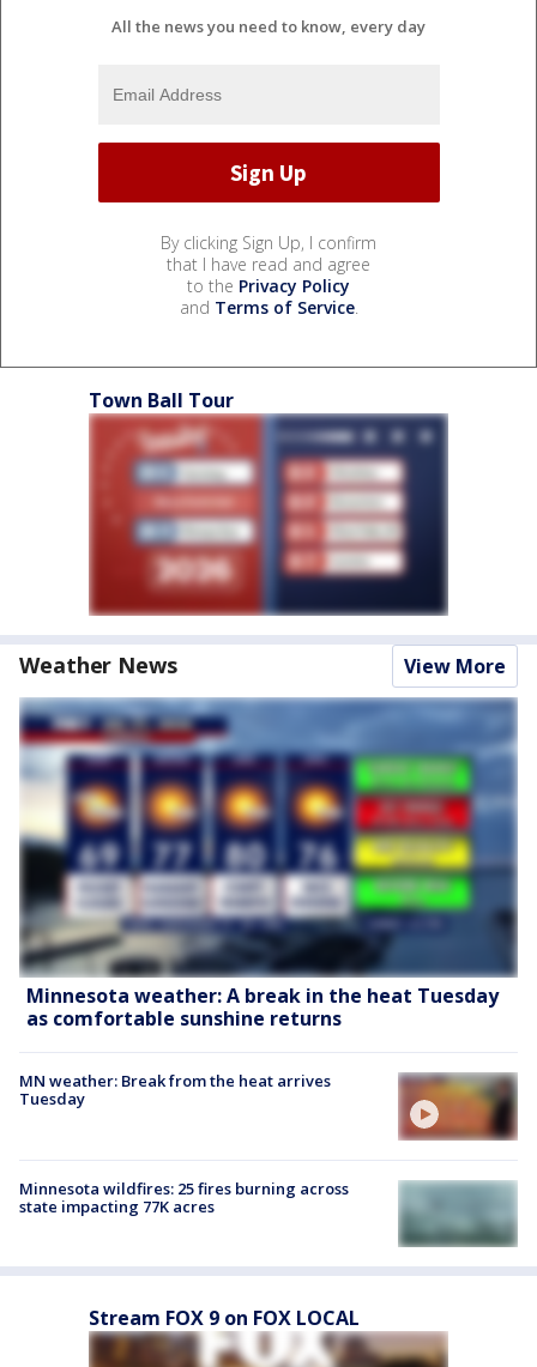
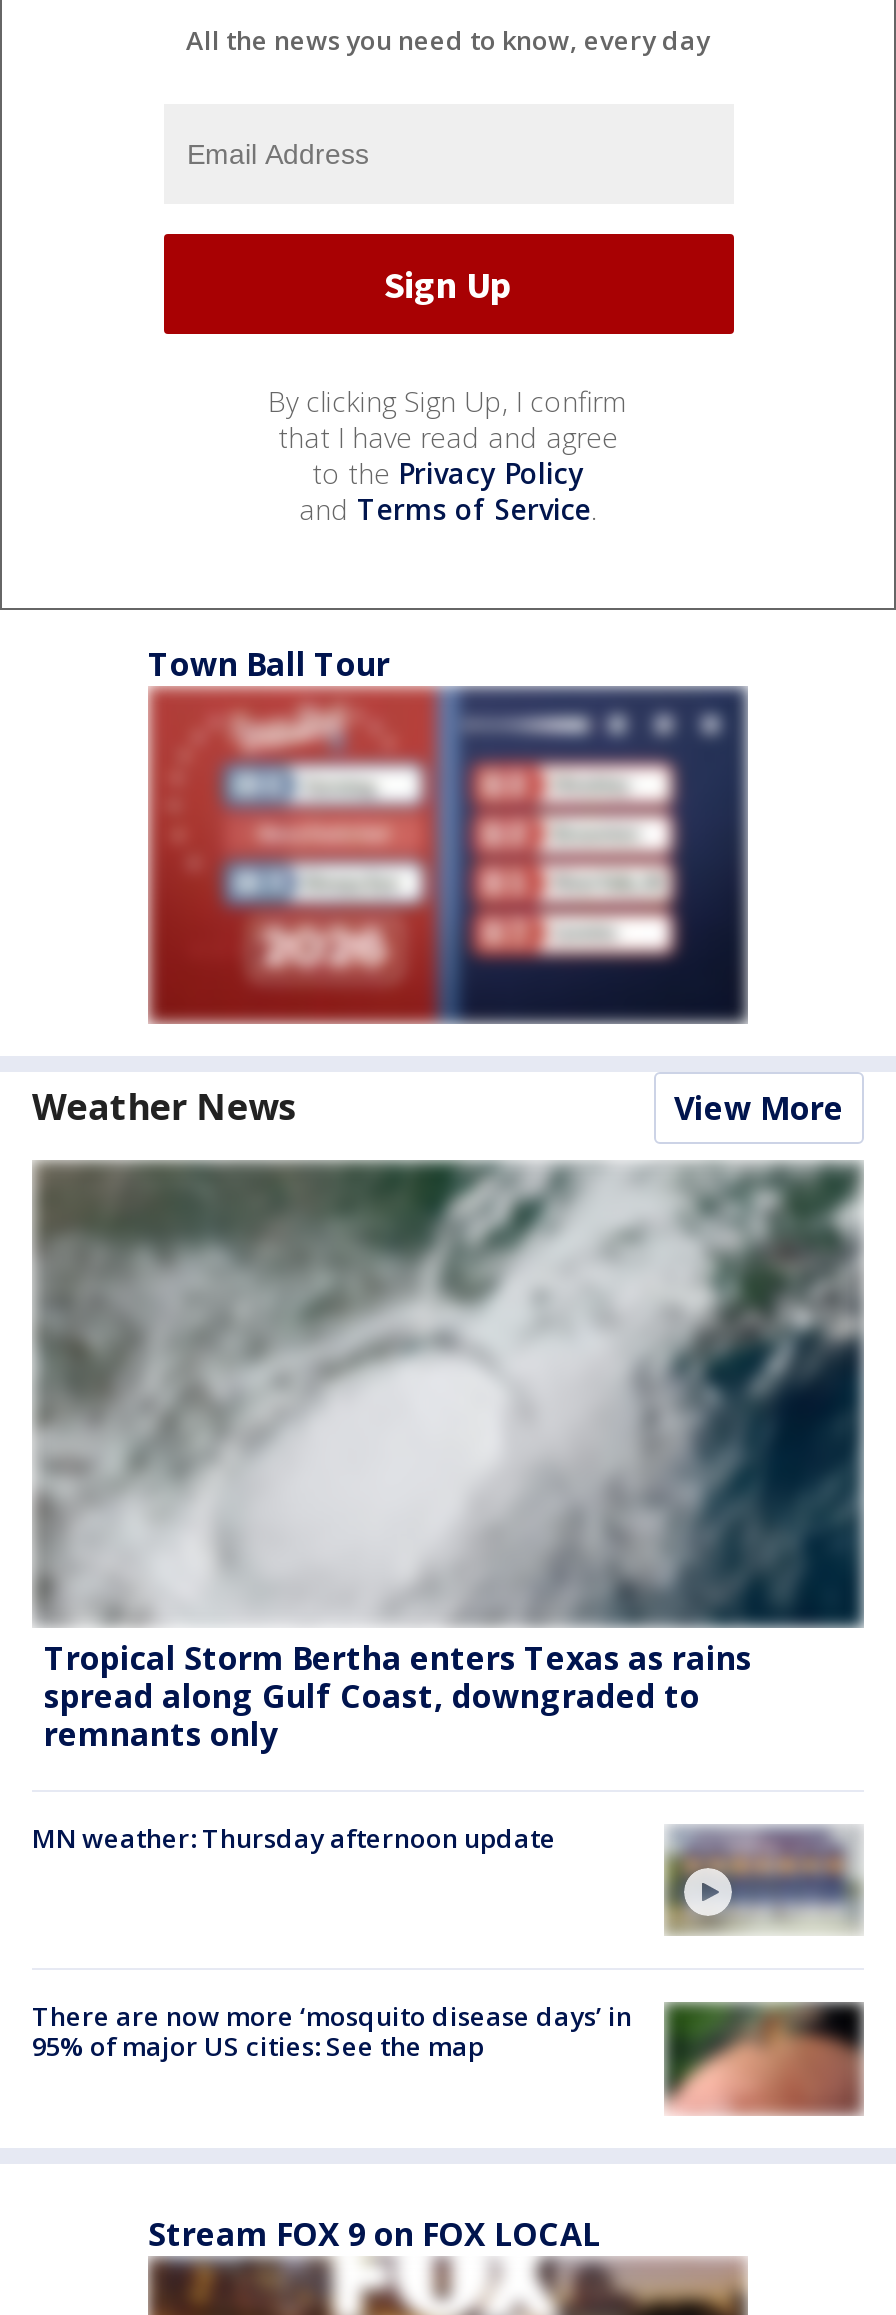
- [image]
- Minnesota weather: A break in the heat Tuesday
- as comfortable sunshine returns
+ [image]
+ Tropical Storm Bertha enters Texas as rains
+ spread along Gulf Coast, downgraded to
+ remnants only

- MN weather: Break from the heat arrives
- Tuesday
+ MN weather: Thursday afternoon update

- [image]
+ [image]

- Minnesota wildfires: 25 fires burning across
- state impacting 77K acres
+ There are now more ‘mosquito disease days’ in
+ 95% of major US cities: See the map

- [image]
+ [image]
